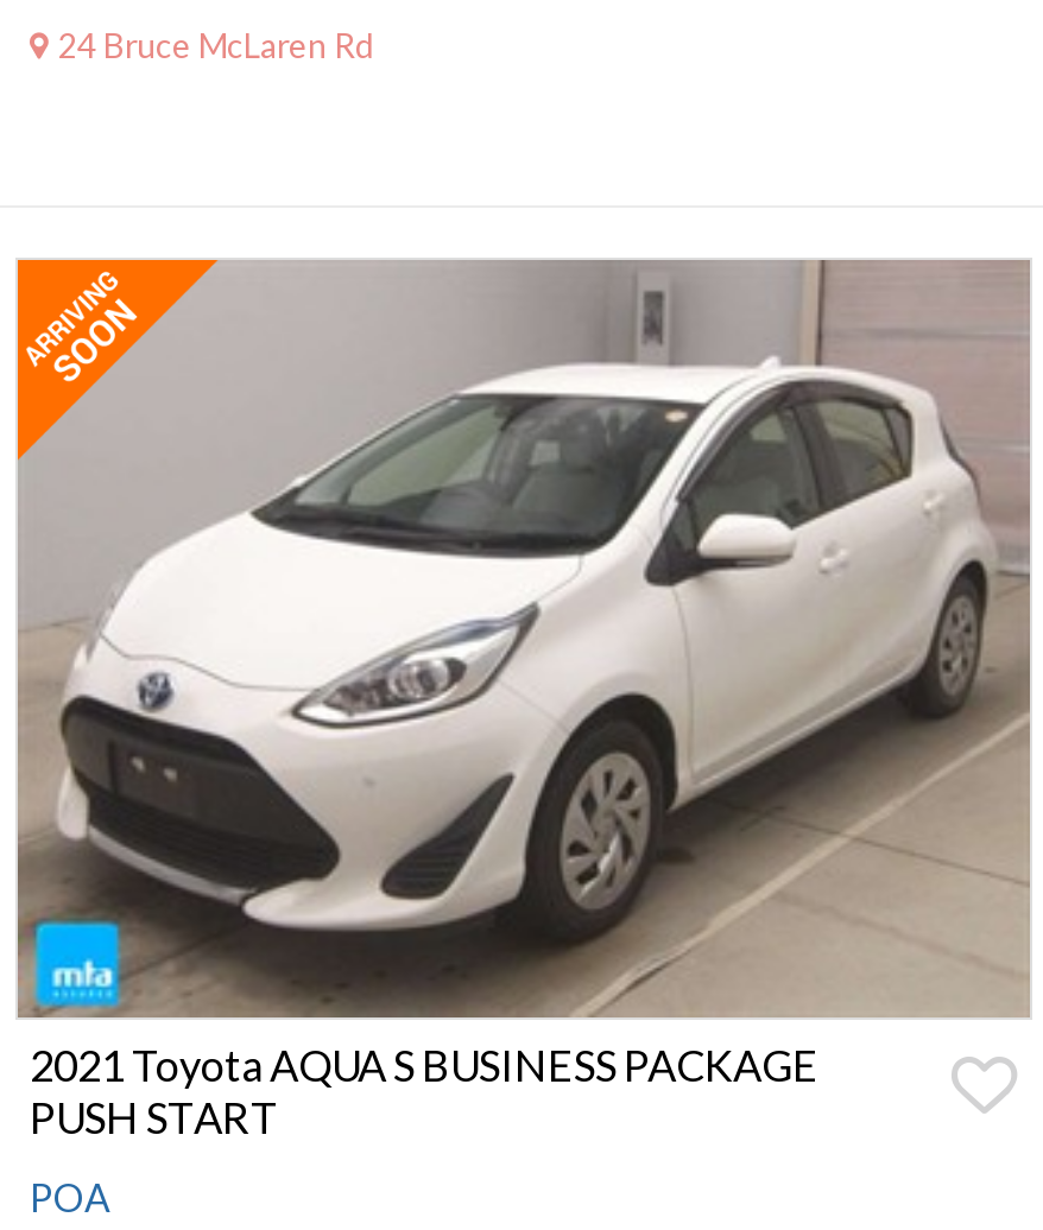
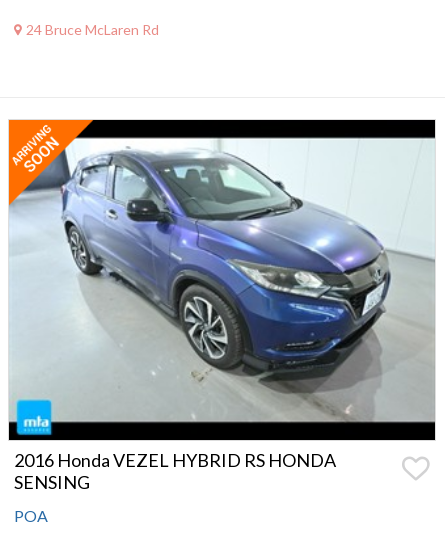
- [image]
- 2021 Toyota AQUA S BUSINESS PACKAGE
- PUSH START
+ [image]
+ 2016 Honda VEZEL HYBRID RS HONDA
+ SENSING
